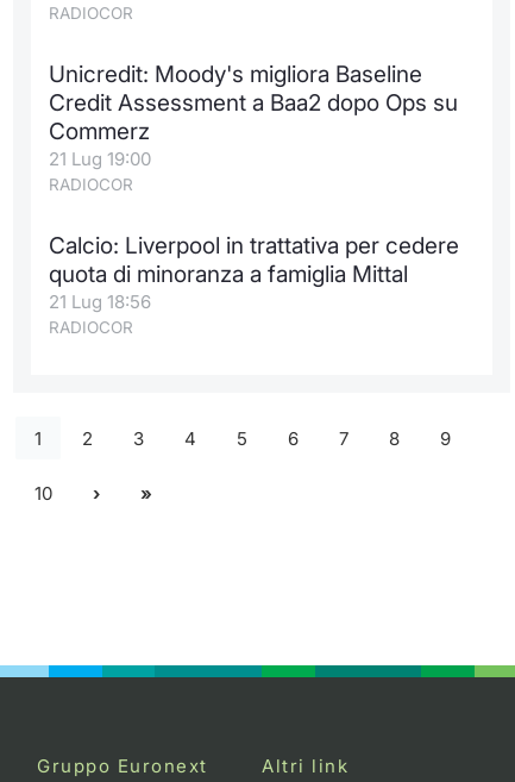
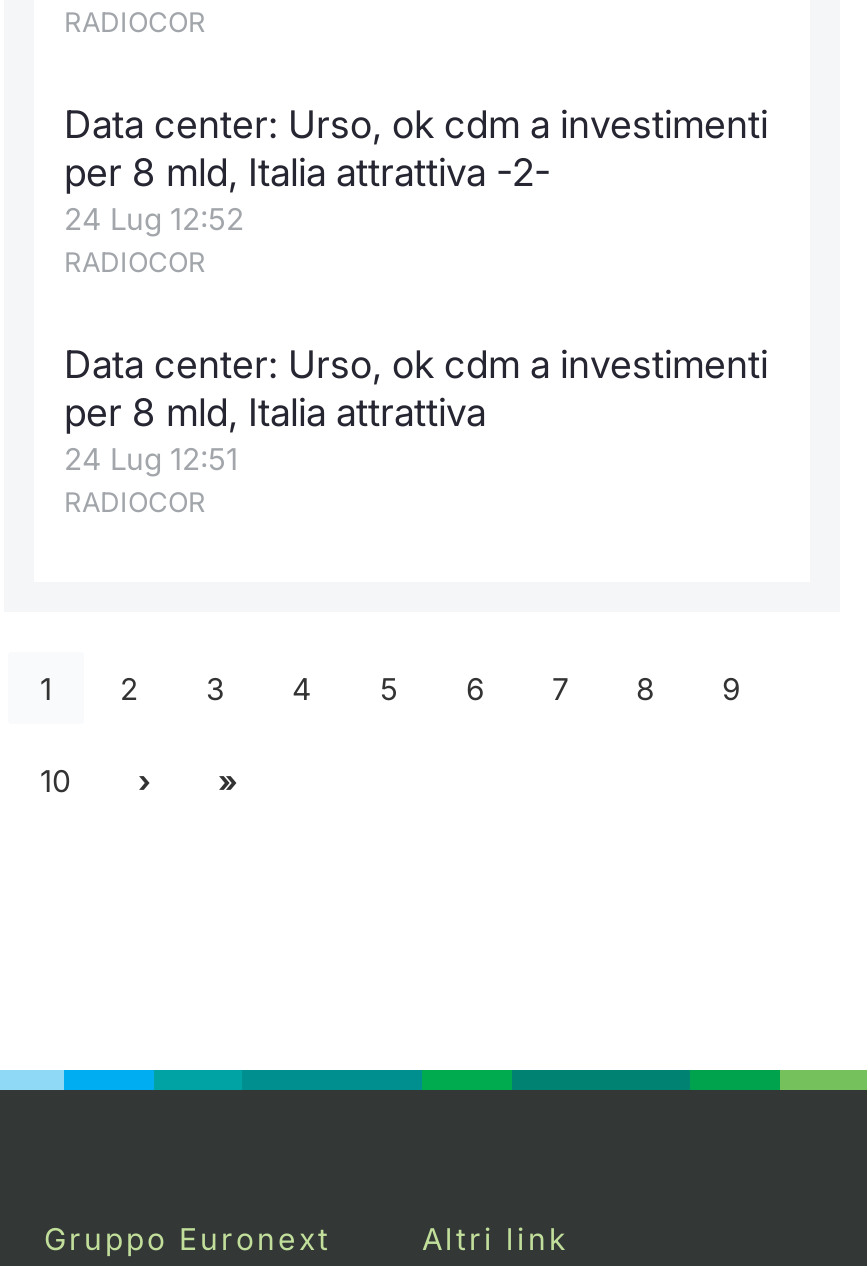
- Unicredit: Moody's migliora Baseline
- Credit Assessment a Baa2 dopo Ops su
- Commerz
- 21 Lug 19:00
+ Data center: Urso, ok cdm a investimenti
+ per 8 mld, Italia attrattiva -2-
+ 24 Lug 12:52

- Calcio: Liverpool in trattativa per cedere
- quota di minoranza a famiglia Mittal
- 21 Lug 18:56
+ Data center: Urso, ok cdm a investimenti
+ per 8 mld, Italia attrattiva
+ 24 Lug 12:51
